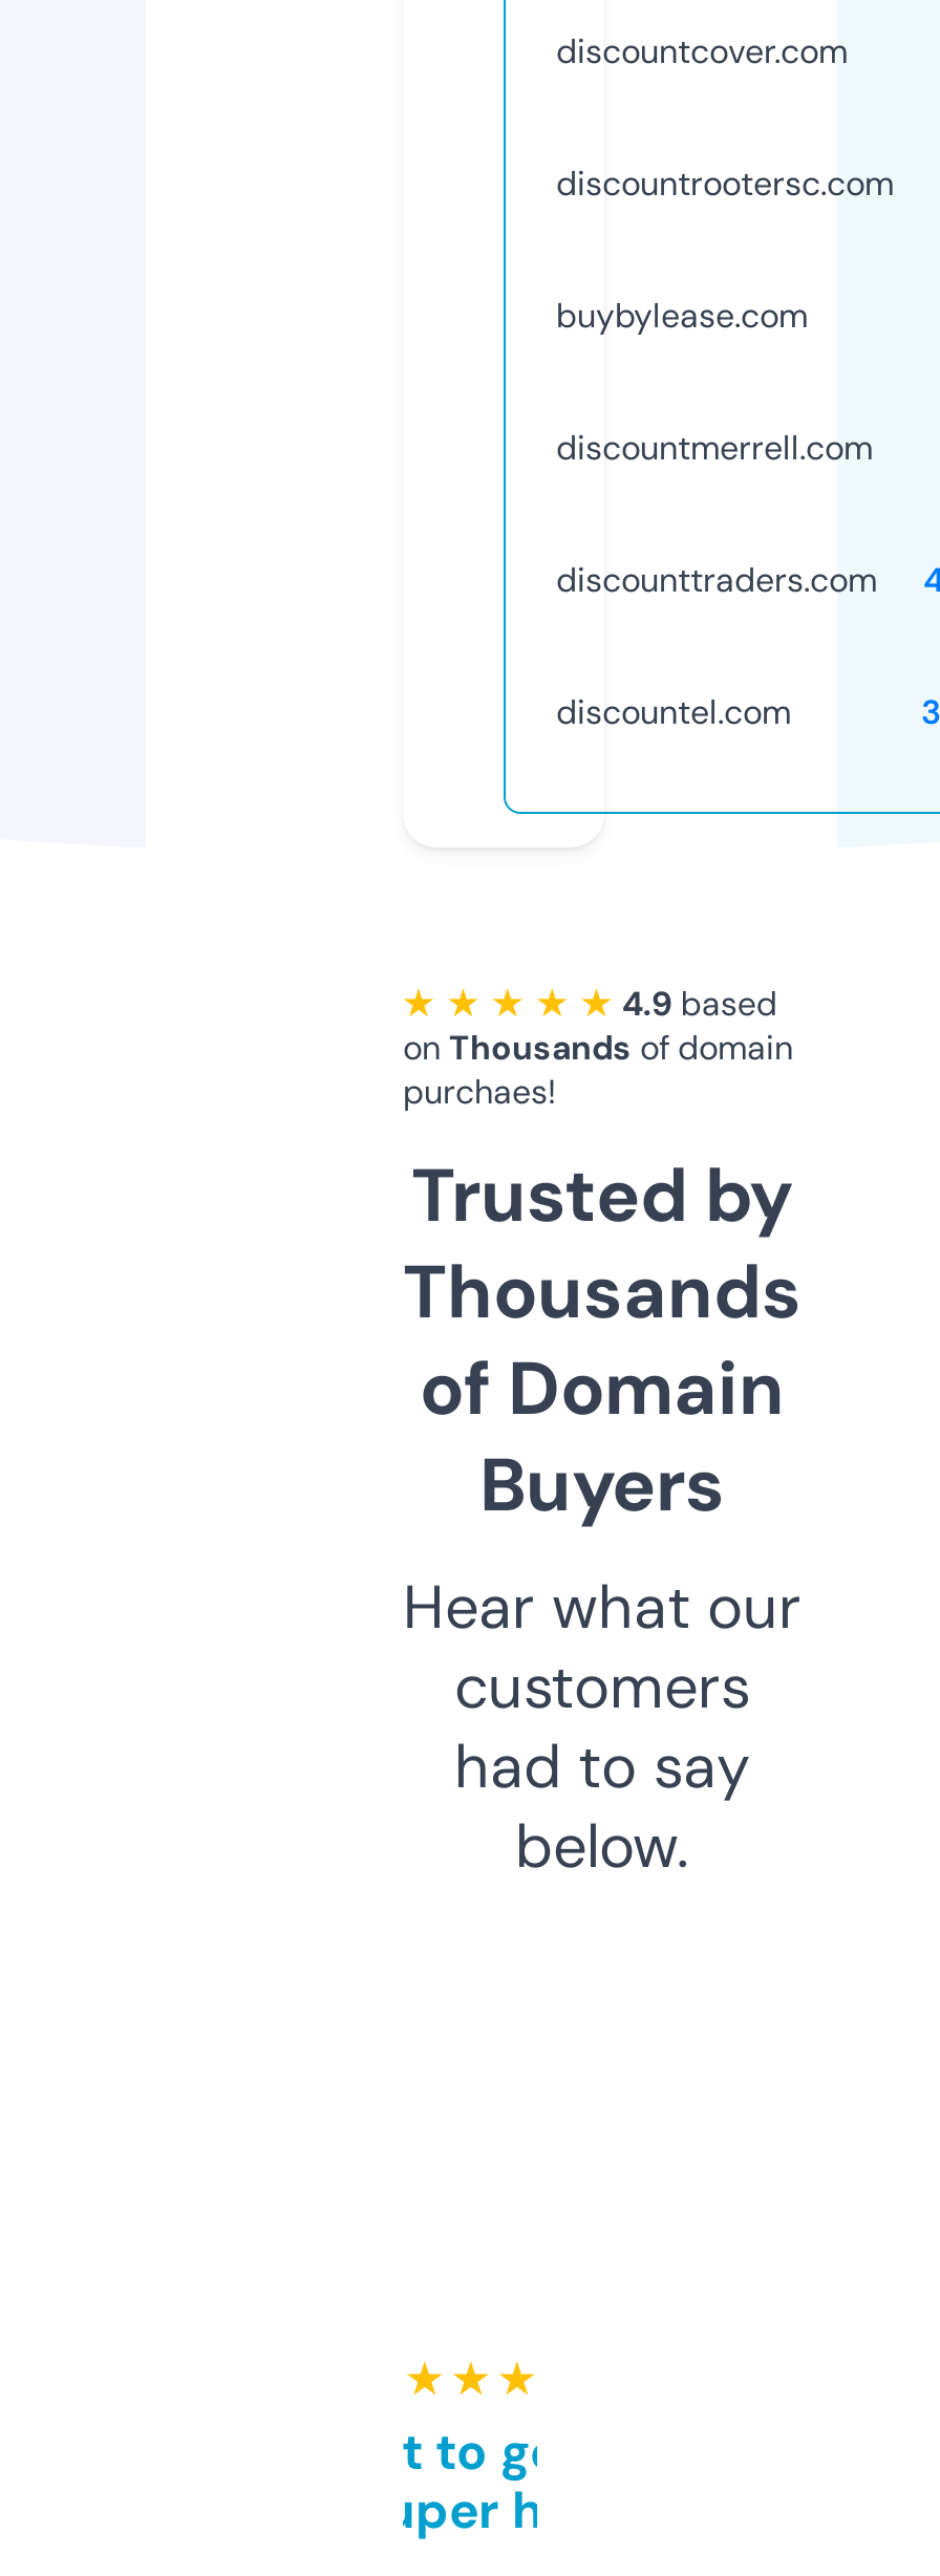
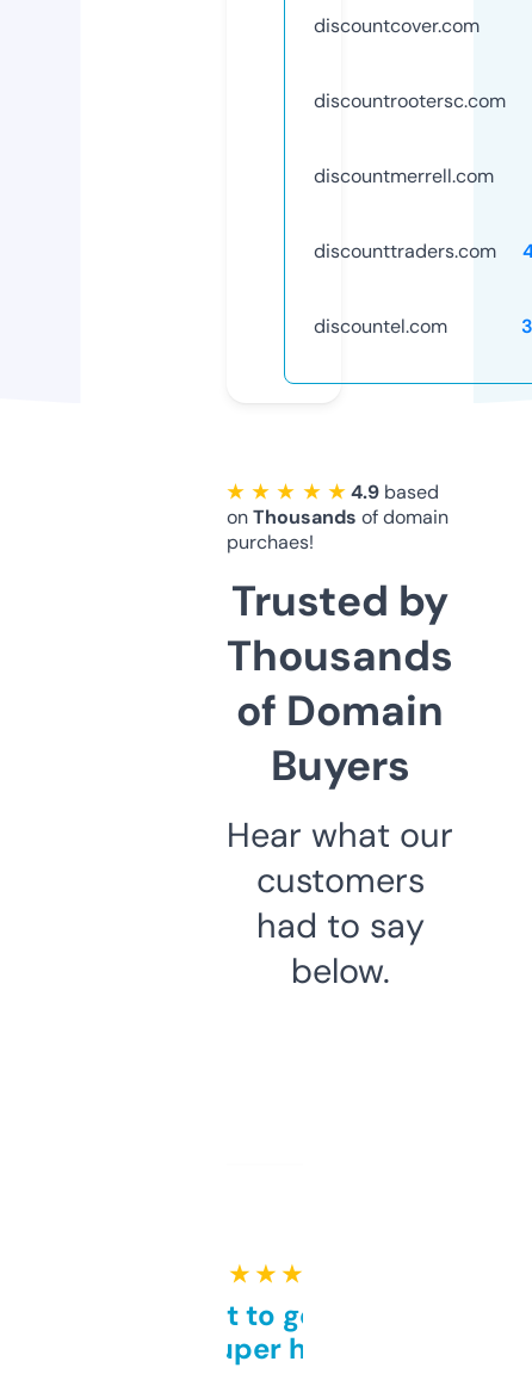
- buybylease.com
